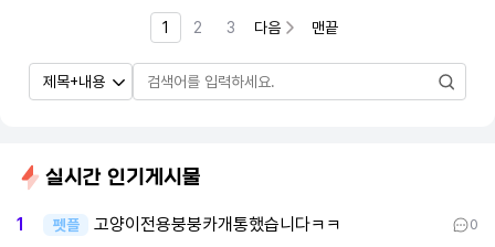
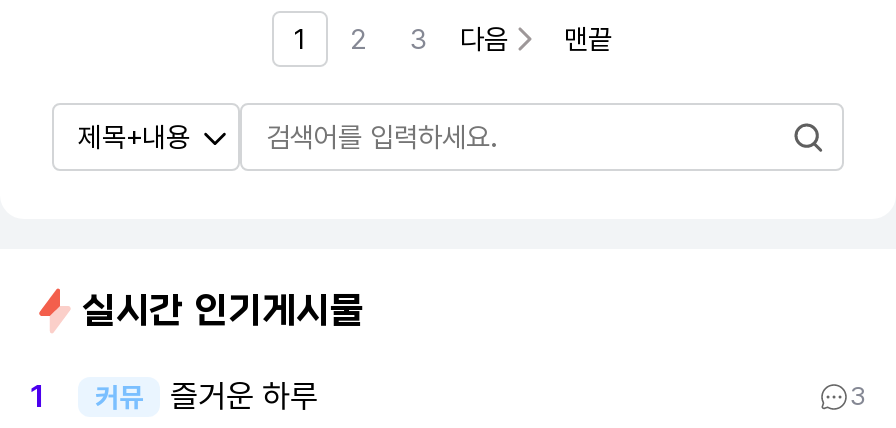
- 펫플
- 고양이전용붕붕카개통했습니다ㅋㅋ
- 0
+ 커뮤
+ 즐거운 하루
+ 3
